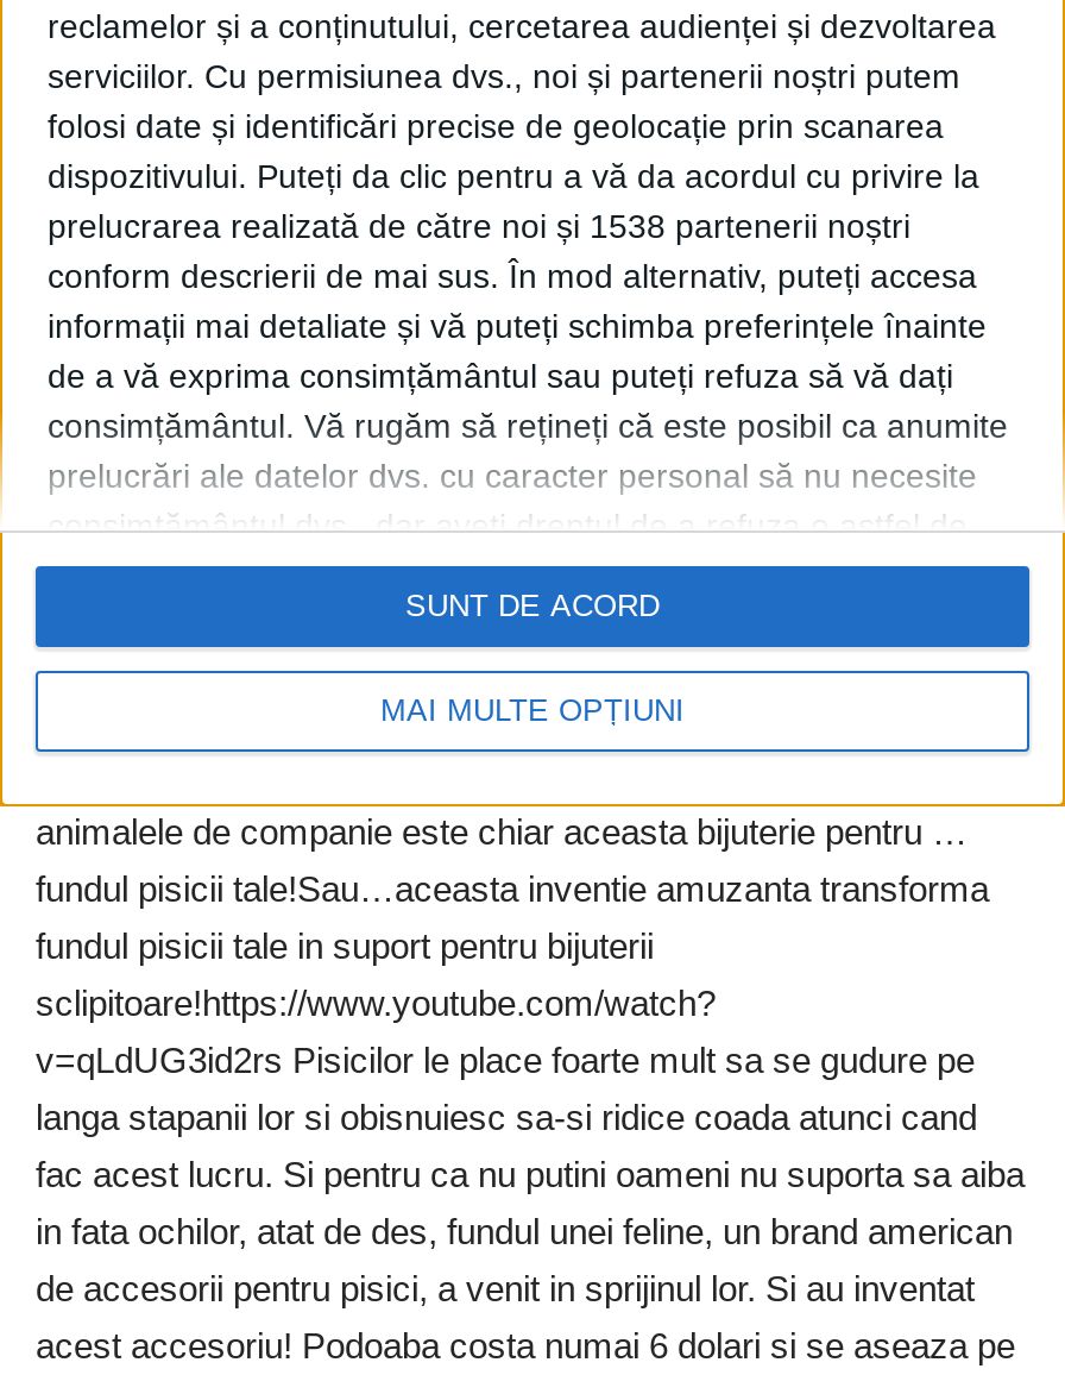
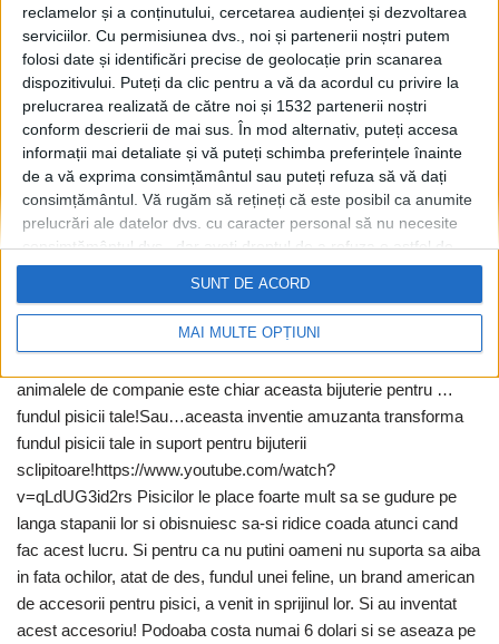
- prelucrarea realizată de către noi și 1538 partenerii noștri
+ prelucrarea realizată de către noi și 1532 partenerii noștri
